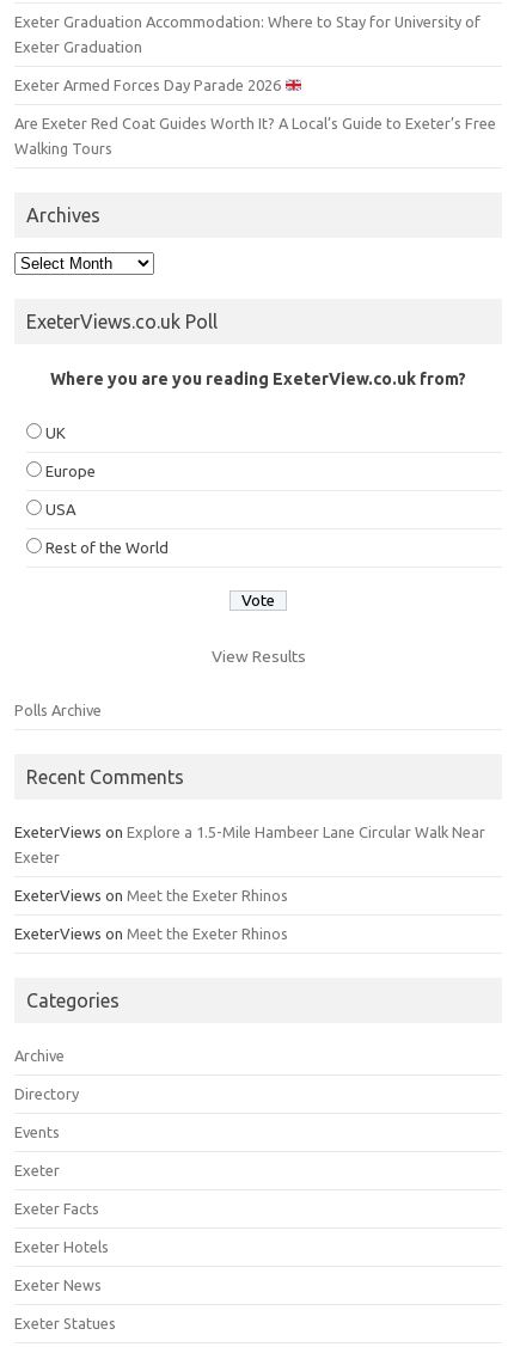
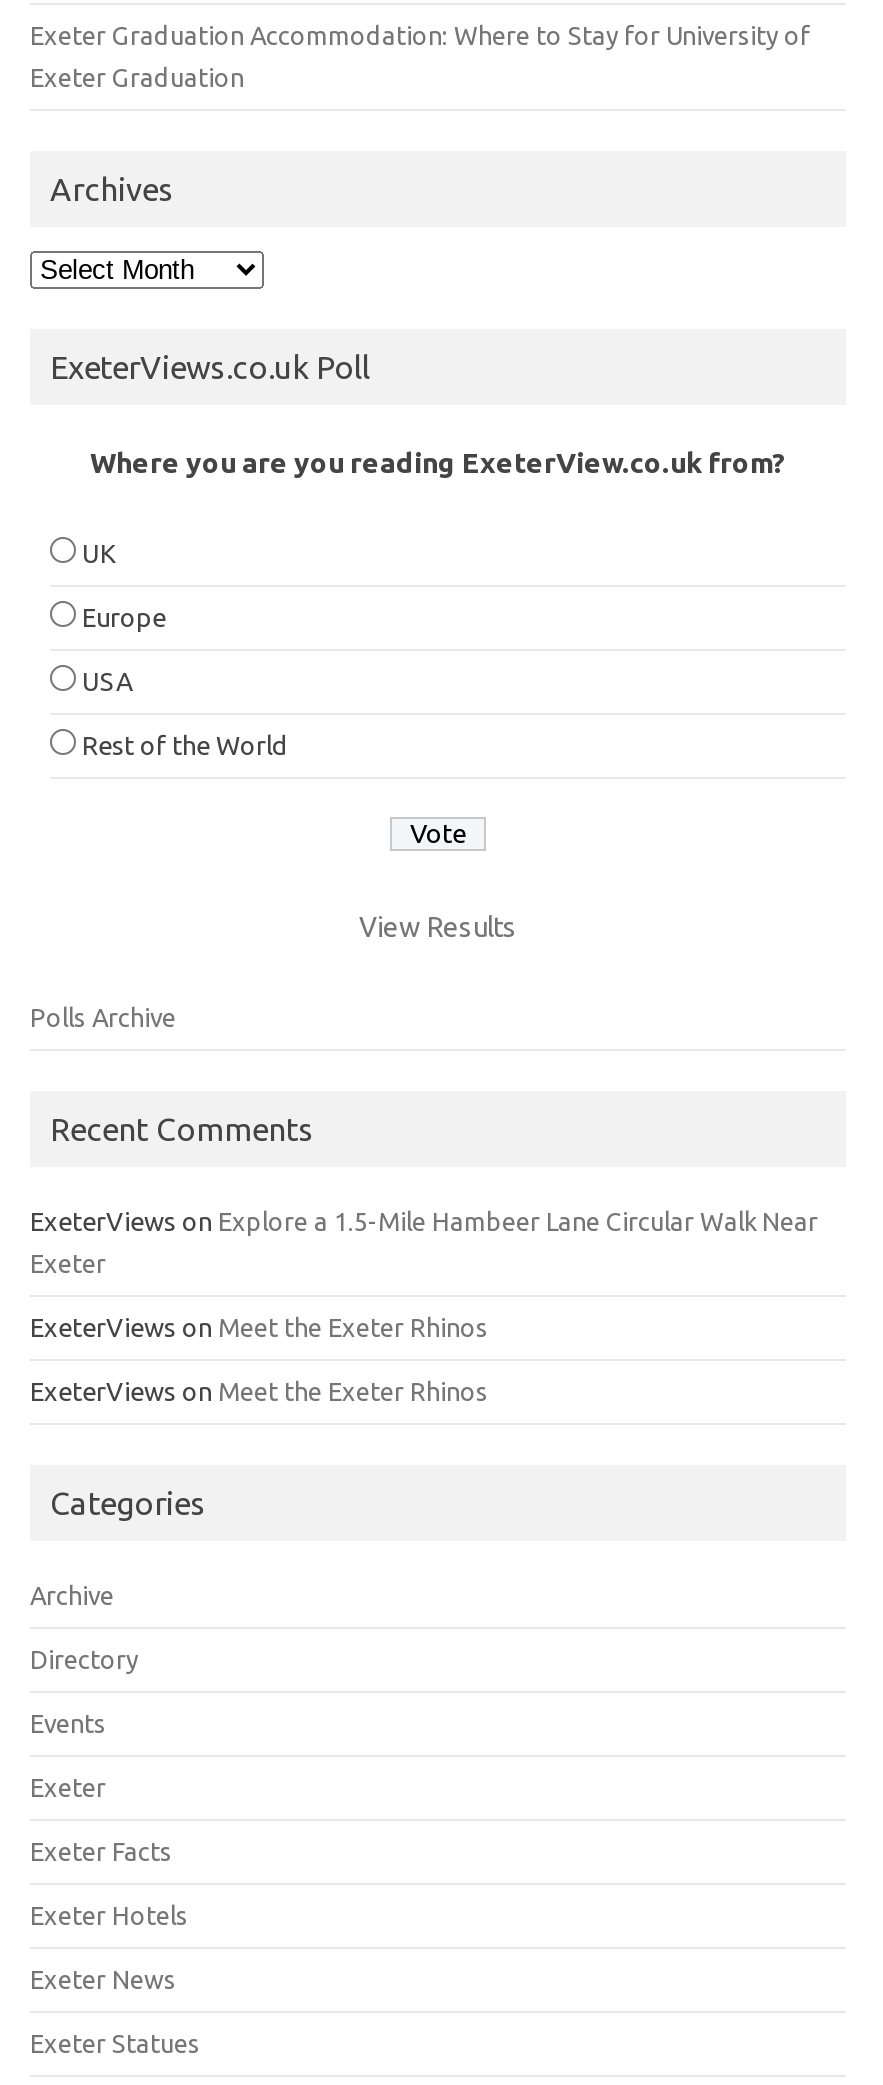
- Exeter Armed Forces Day Parade 2026
- Are Exeter Red Coat Guides Worth It? A Local’s Guide to Exeter’s Free
- Walking Tours
